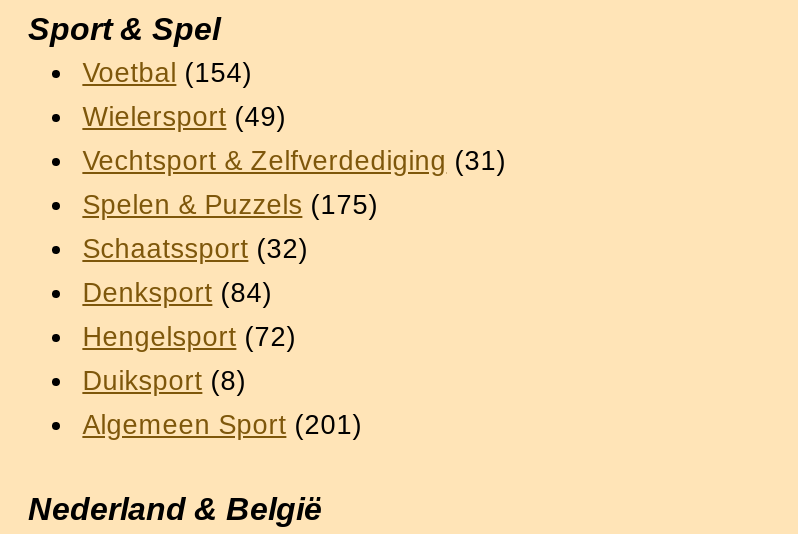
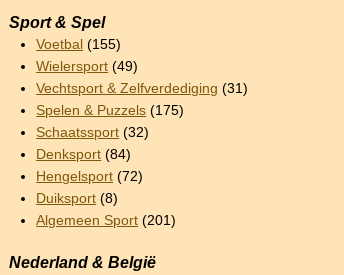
- Voetbal (154)
+ Voetbal (155)
